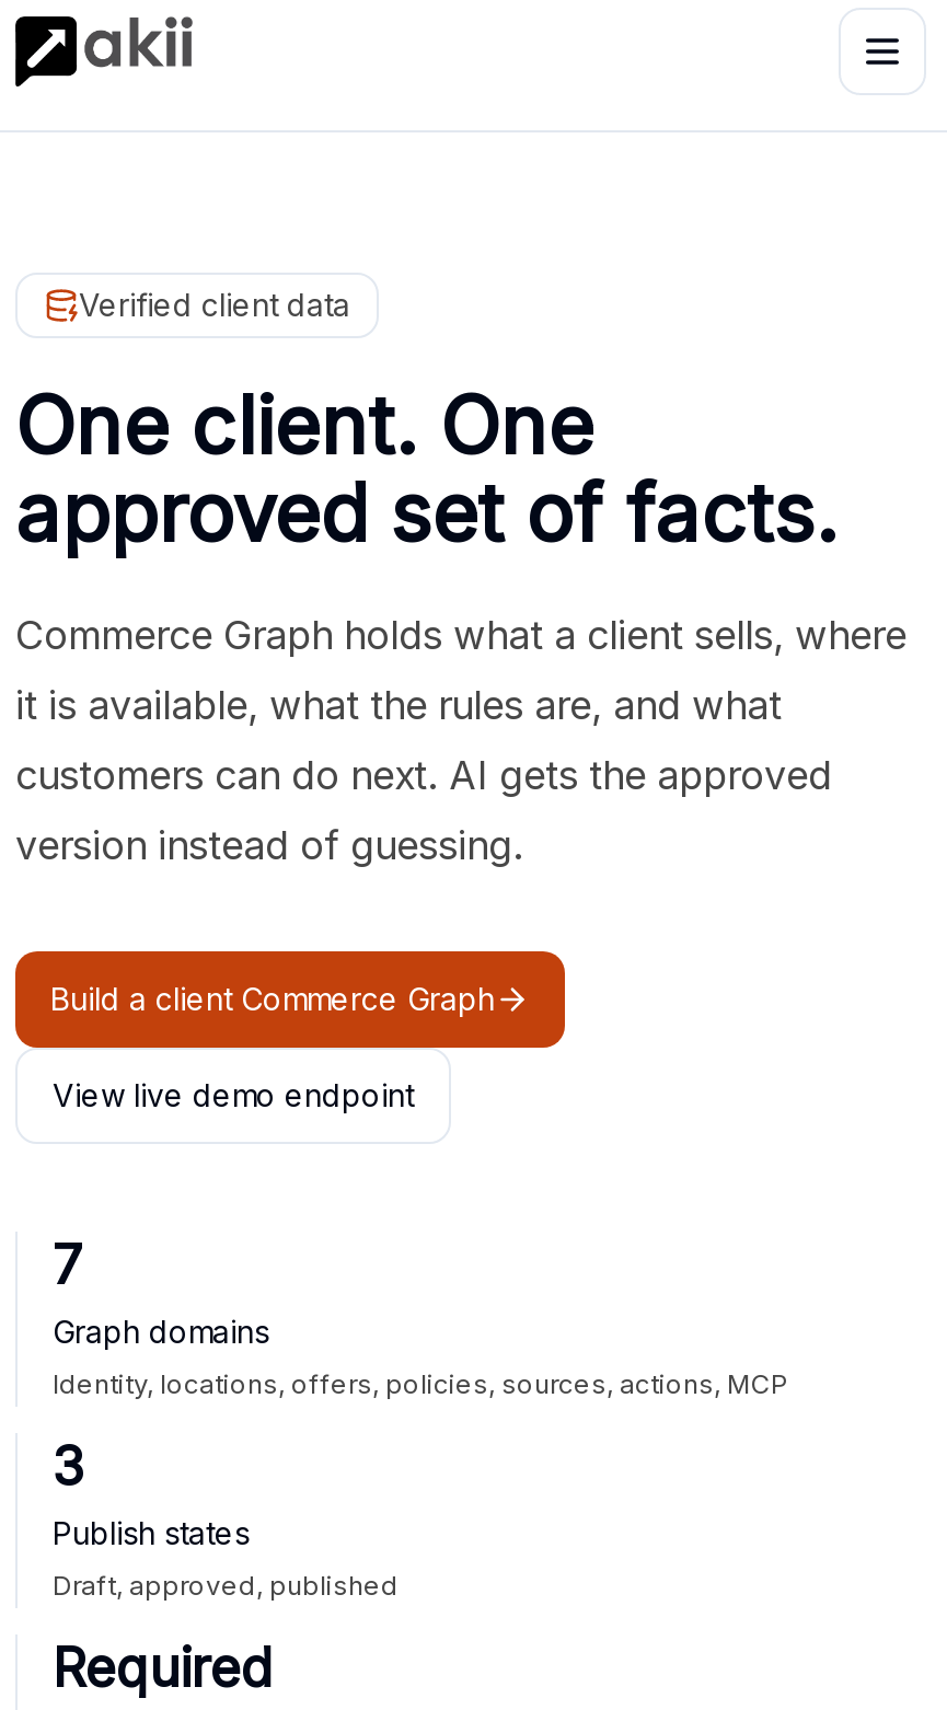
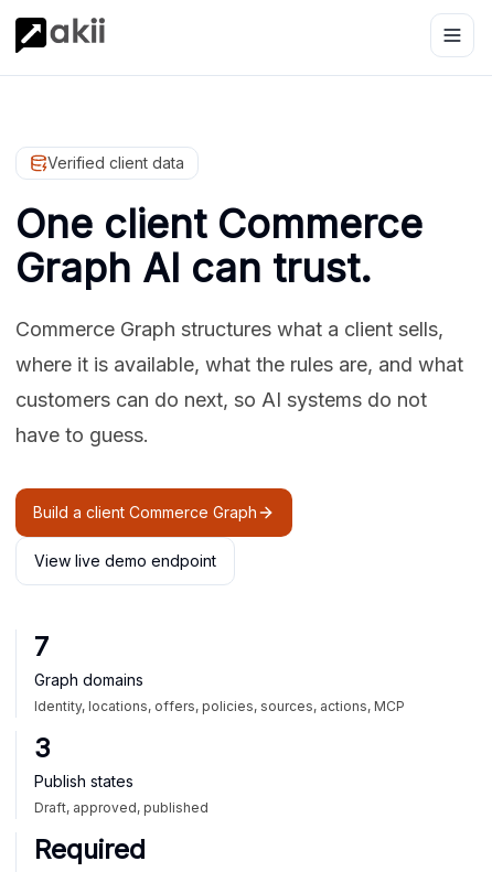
- One client. One
- approved set of facts.
+ One client Commerce
+ Graph AI can trust.

- Commerce Graph holds what a client sells, where
+ Commerce Graph structures what a client sells,

- it is available, what the rules are, and what
+ where it is available, what the rules are, and what

- customers can do next. AI gets the approved
+ customers can do next, so AI systems do not

- version instead of guessing.
+ have to guess.
